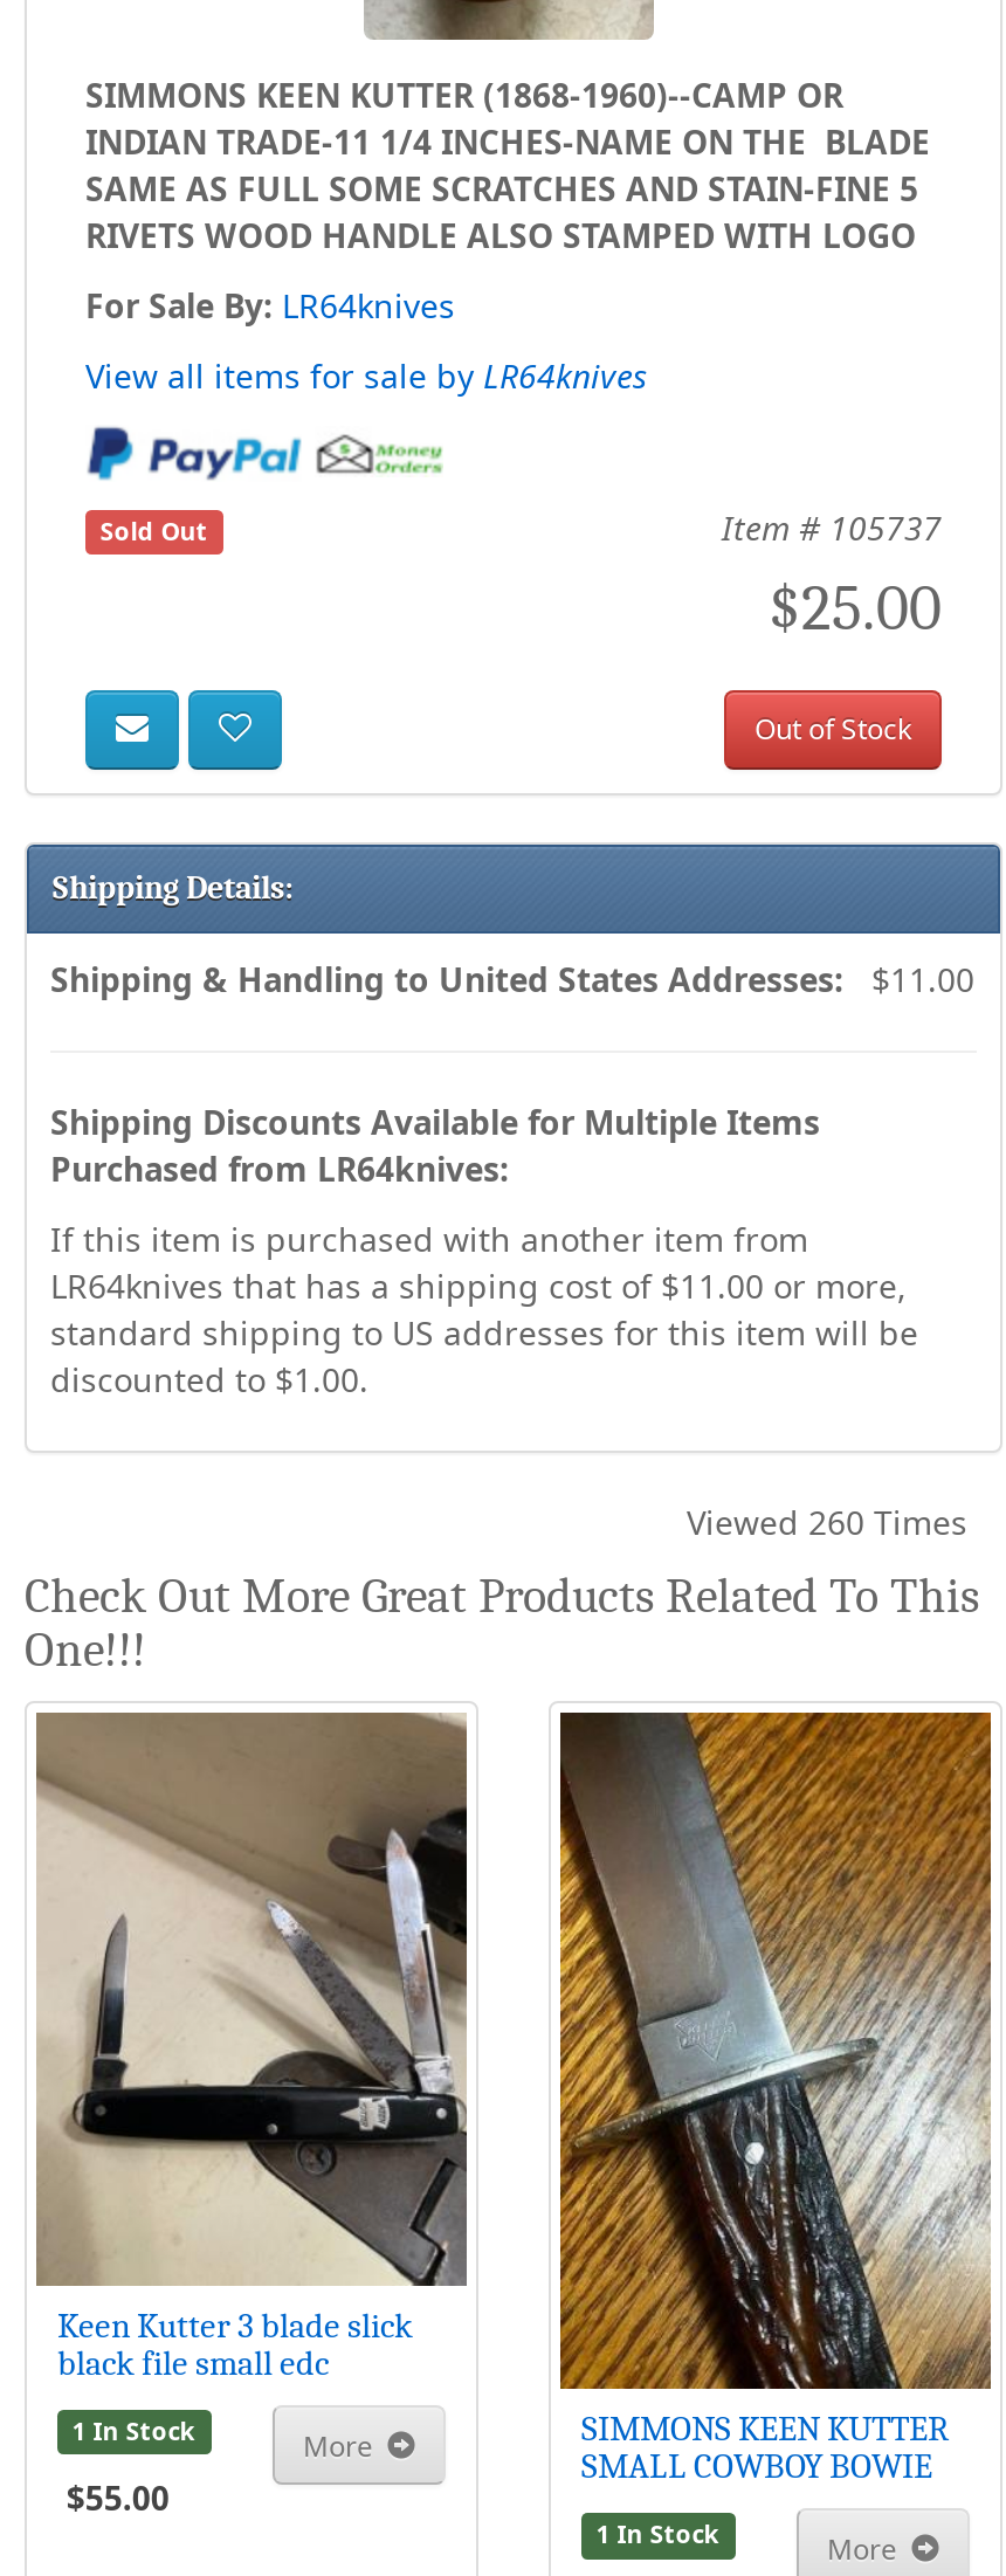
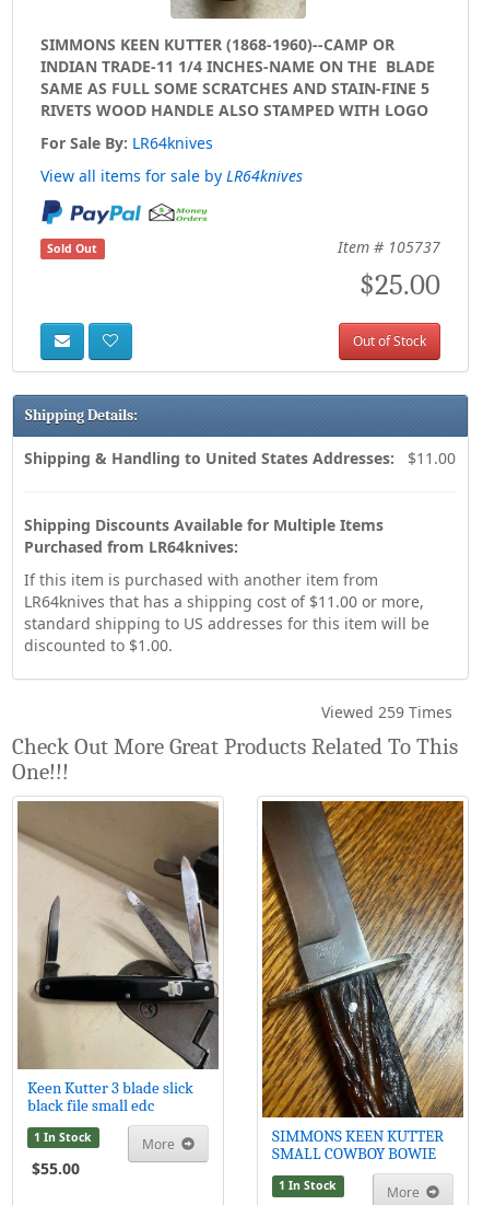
- Viewed 260 Times
+ Viewed 259 Times
